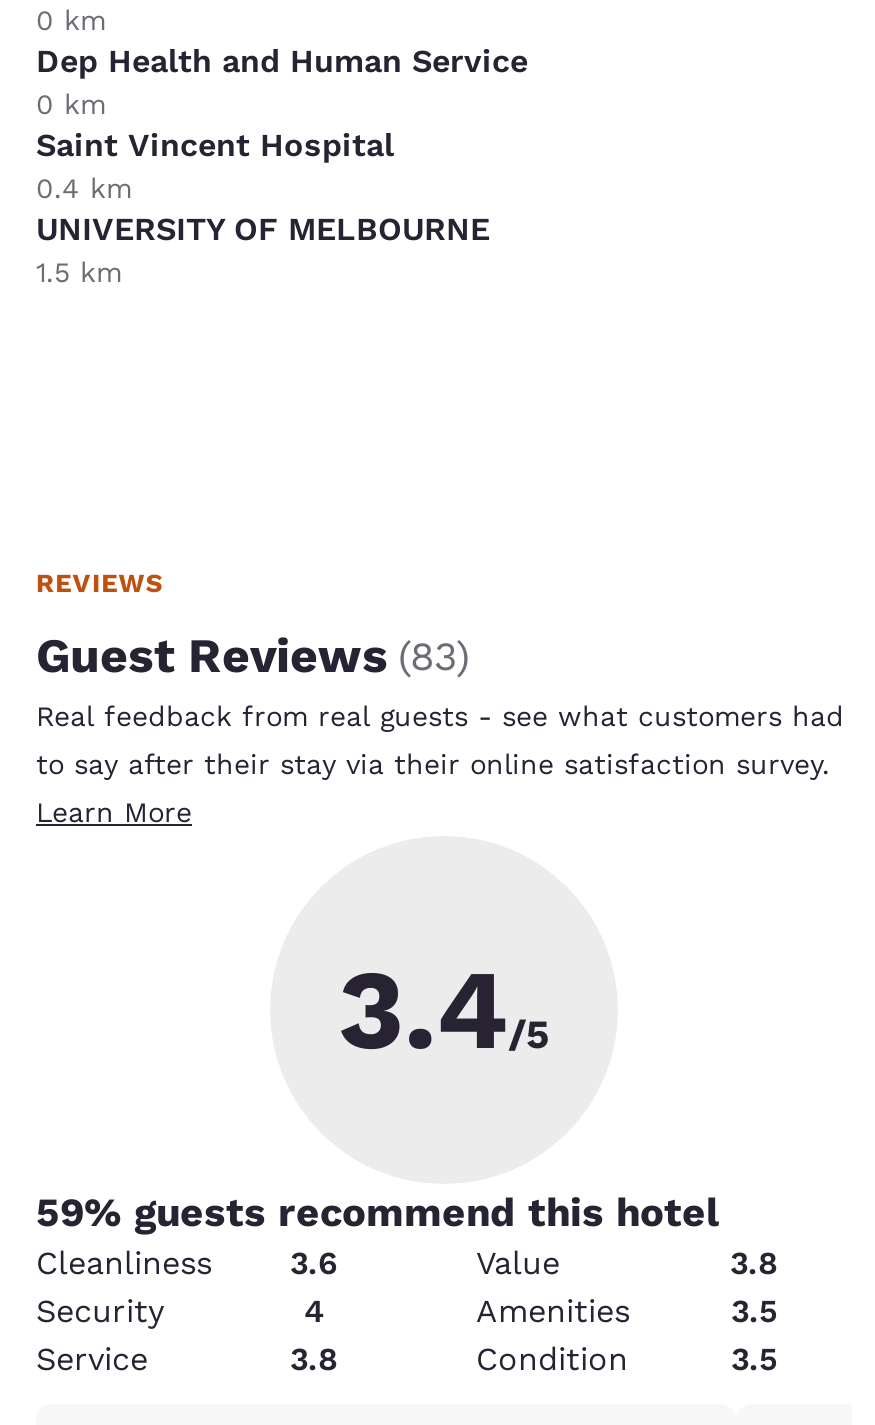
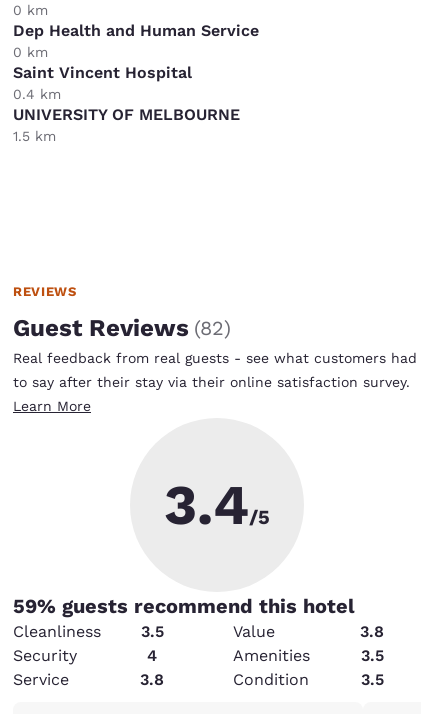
- Guest Reviews (83)
+ Guest Reviews (82)

- 3.6
+ 3.5
